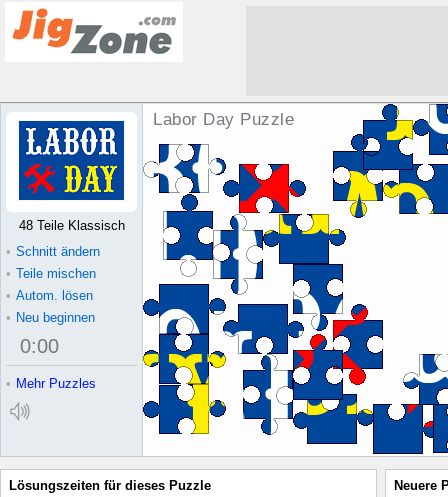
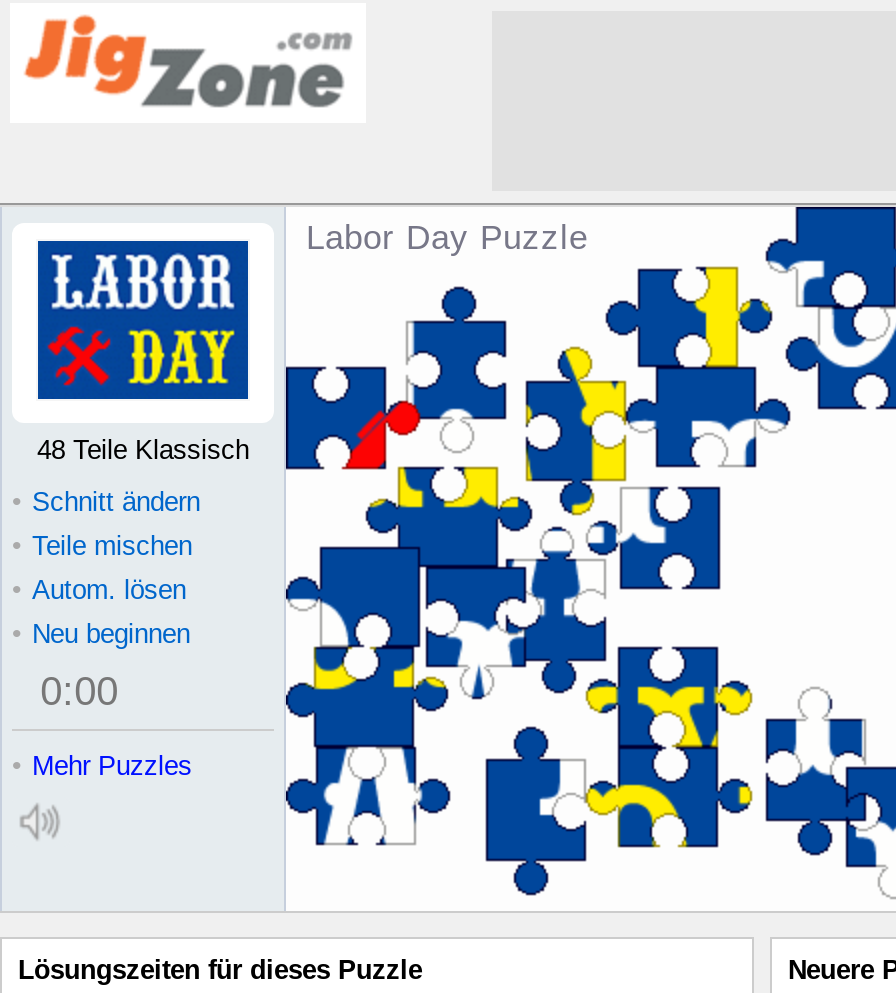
- [image]
+ [image]
